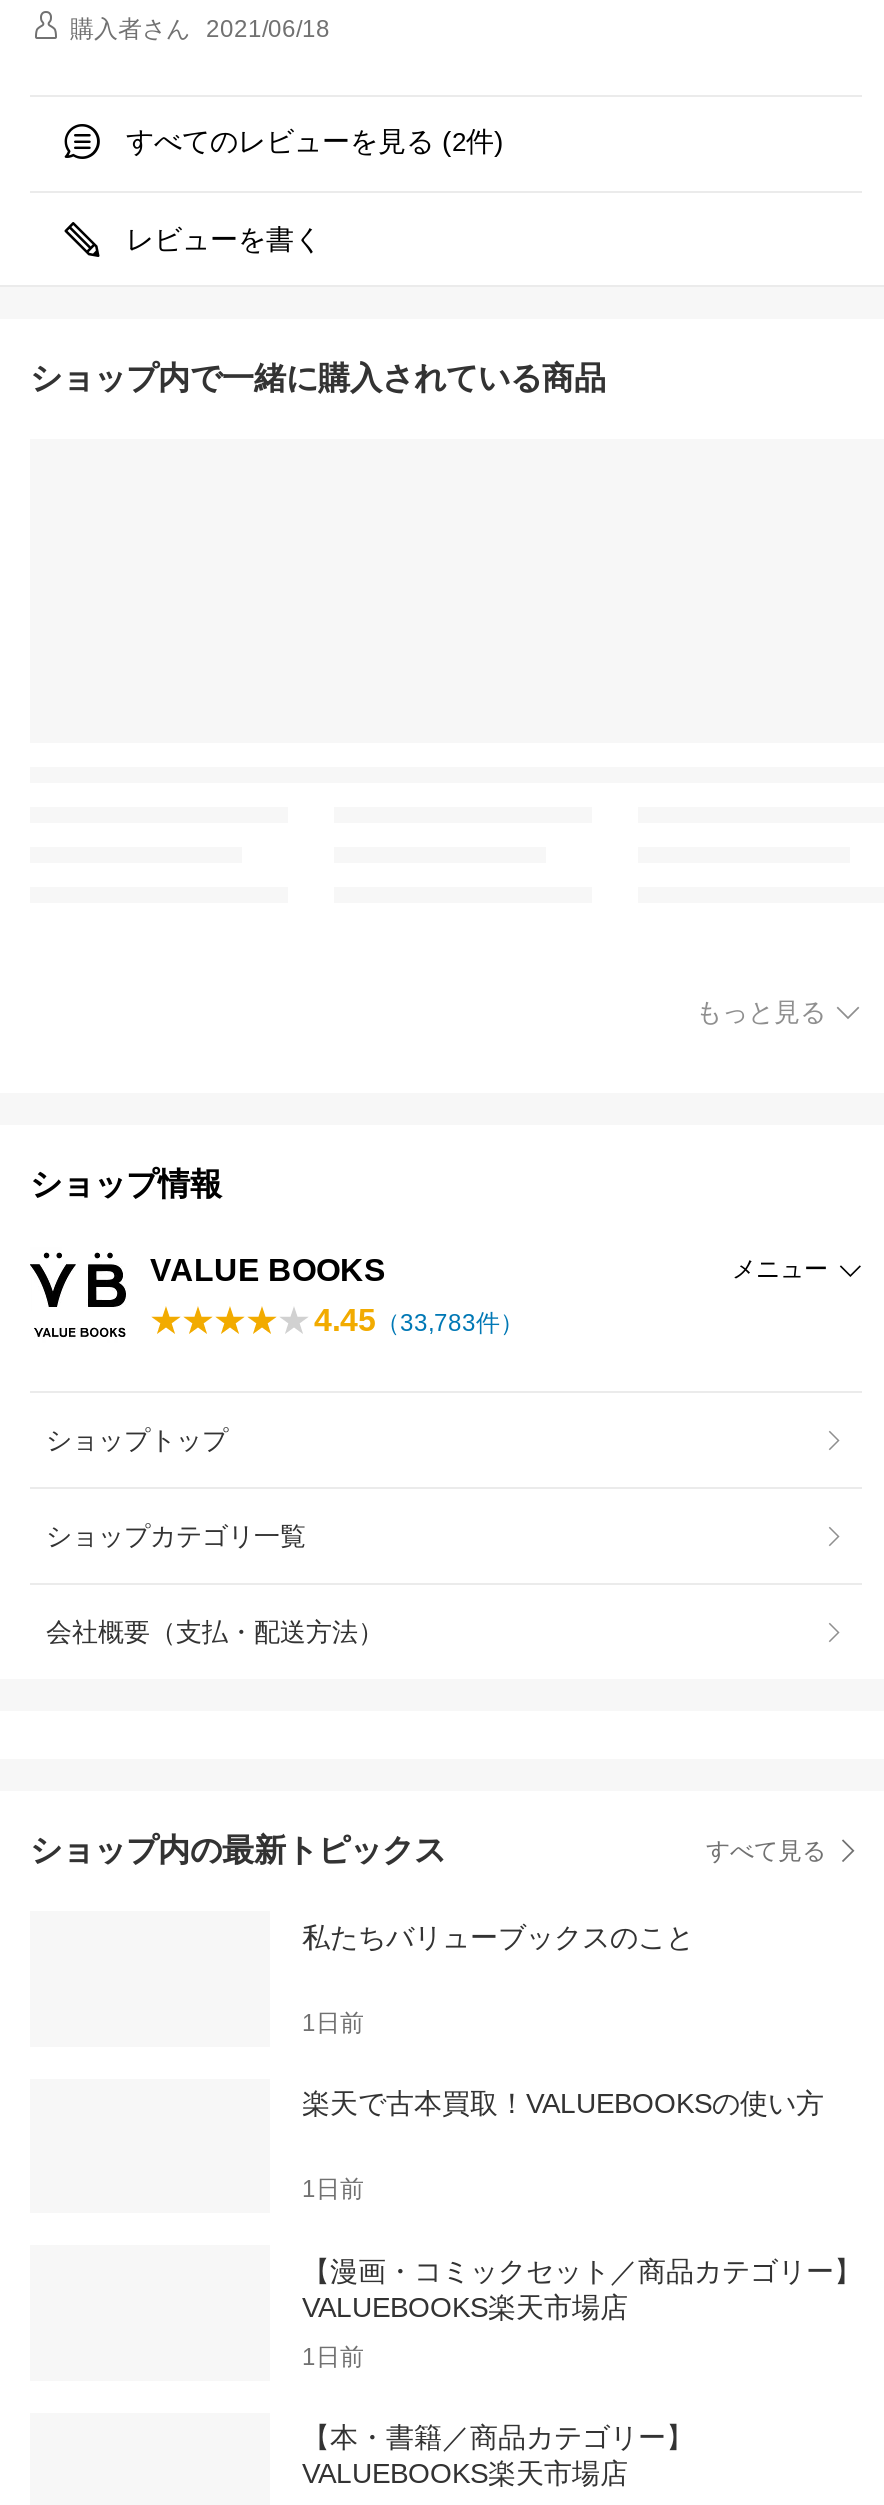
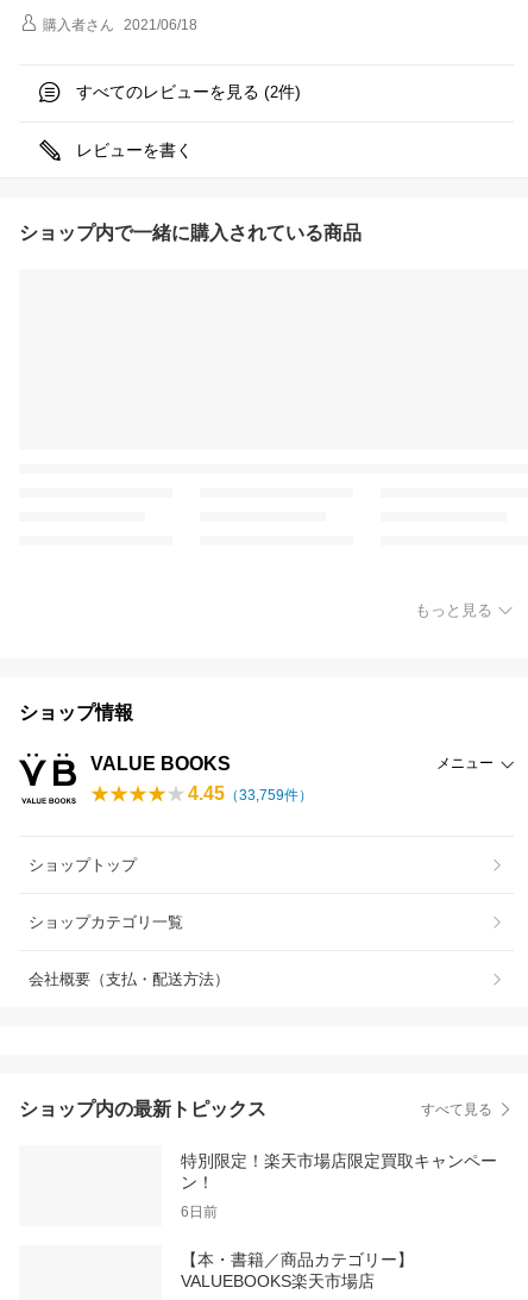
- 4.45（33,783件）
+ 4.45（33,759件）

- 私たちバリューブックスのこと
- 1日前
- 楽天で古本買取！VALUEBOOKSの使い方
- 1日前
- 【漫画・コミックセット／商品カテゴリー】
- VALUEBOOKS楽天市場店
- 1日前
+ 特別限定！楽天市場店限定買取キャンペー
+ ン！
+ 6日前
